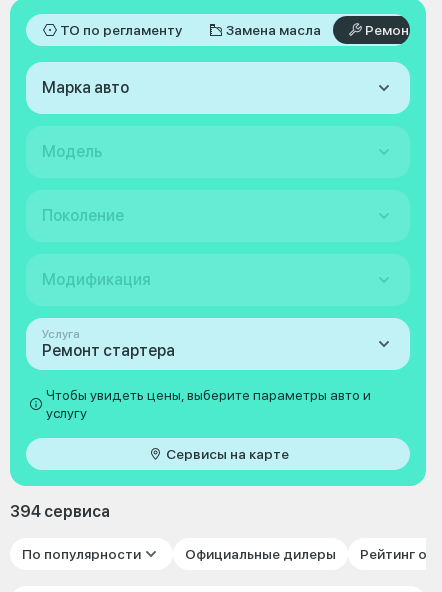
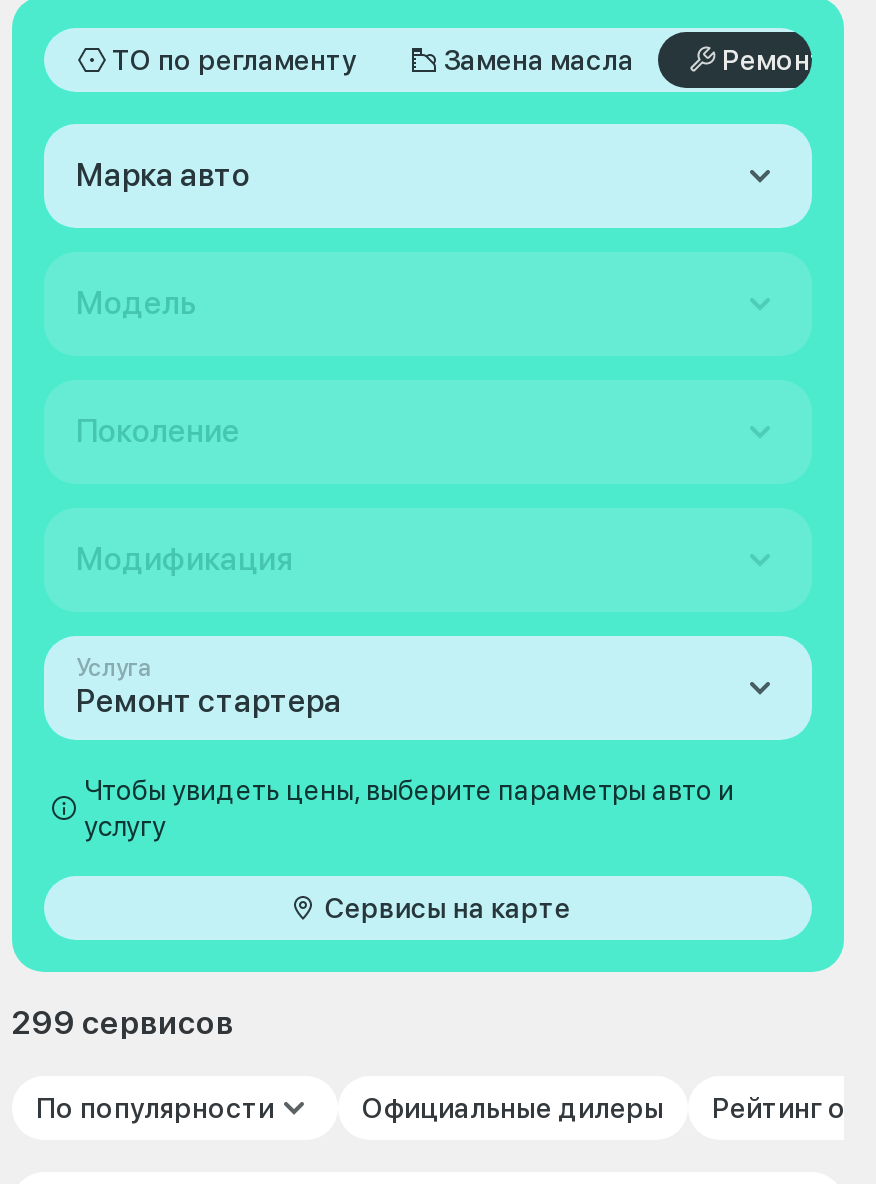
- 394 сервиса
+ 299 сервисов
